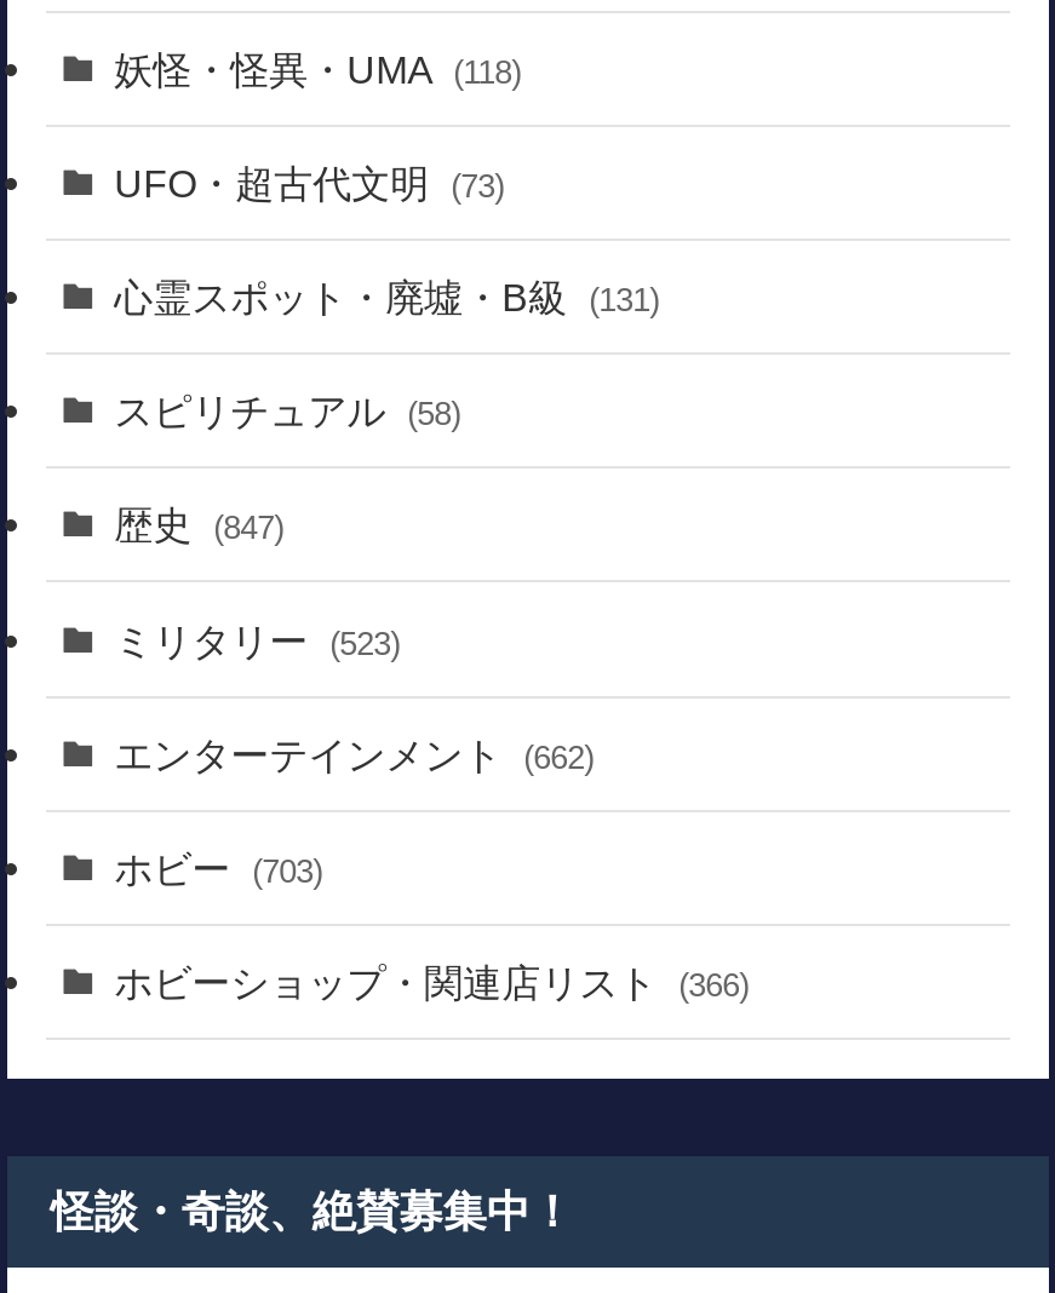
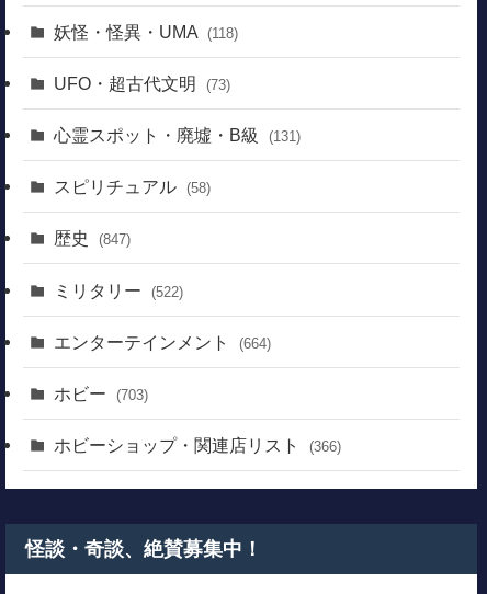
- ミリタリー (523)
+ ミリタリー (522)

- エンターテインメント (662)
+ エンターテインメント (664)
